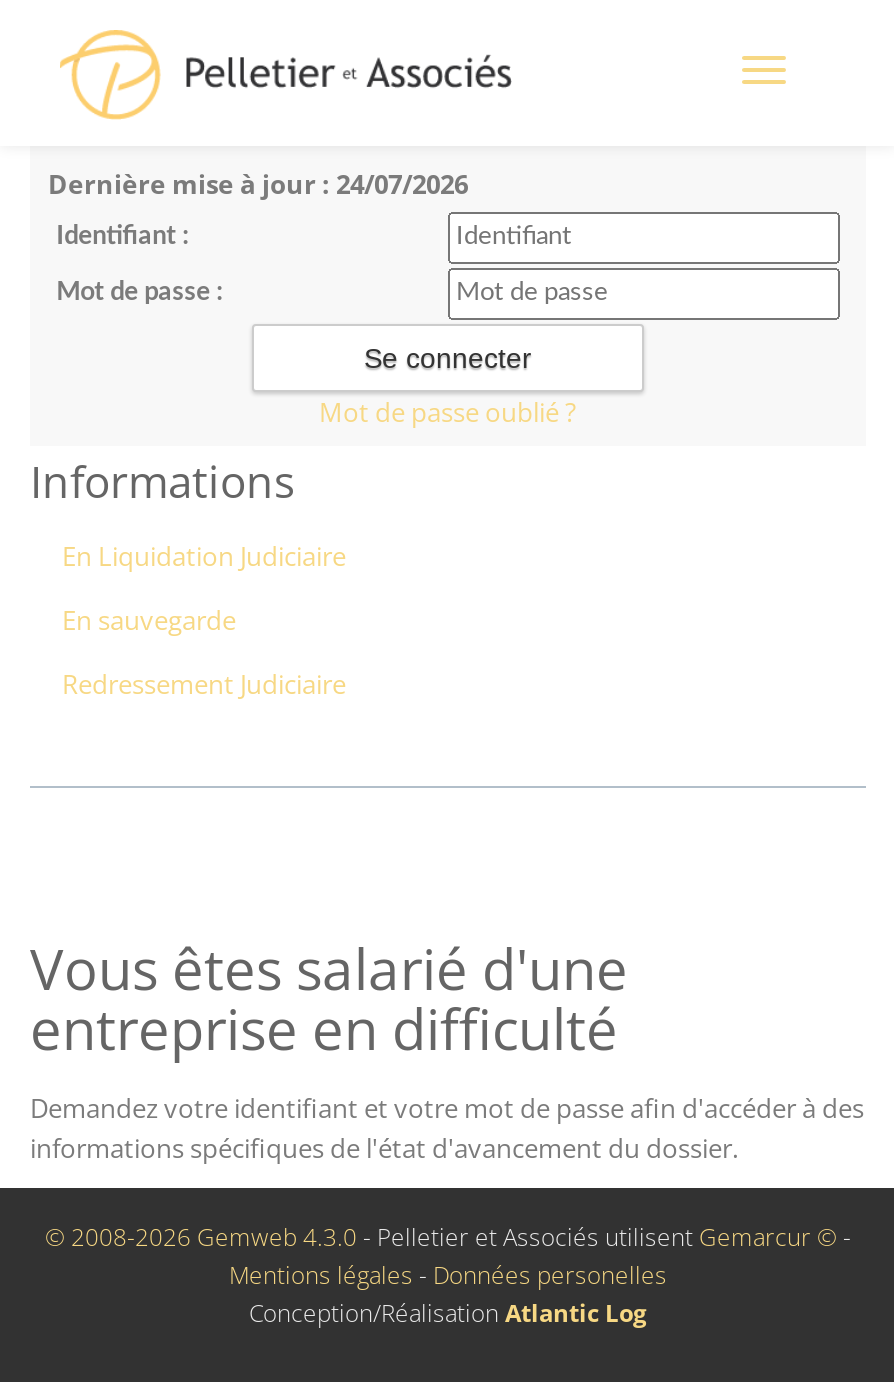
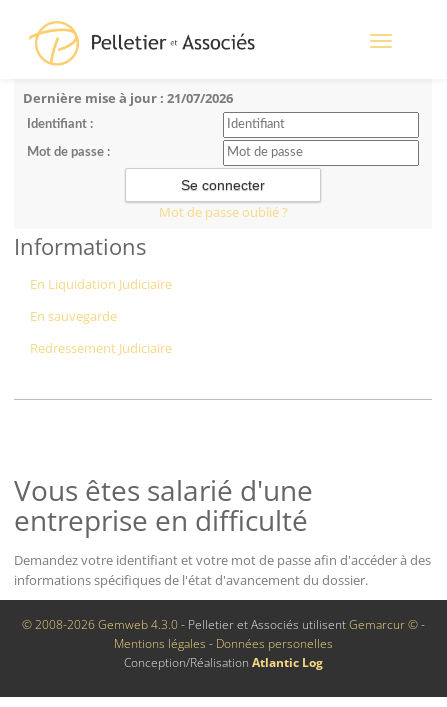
- Dernière mise à jour : 24/07/2026
+ Dernière mise à jour : 21/07/2026
